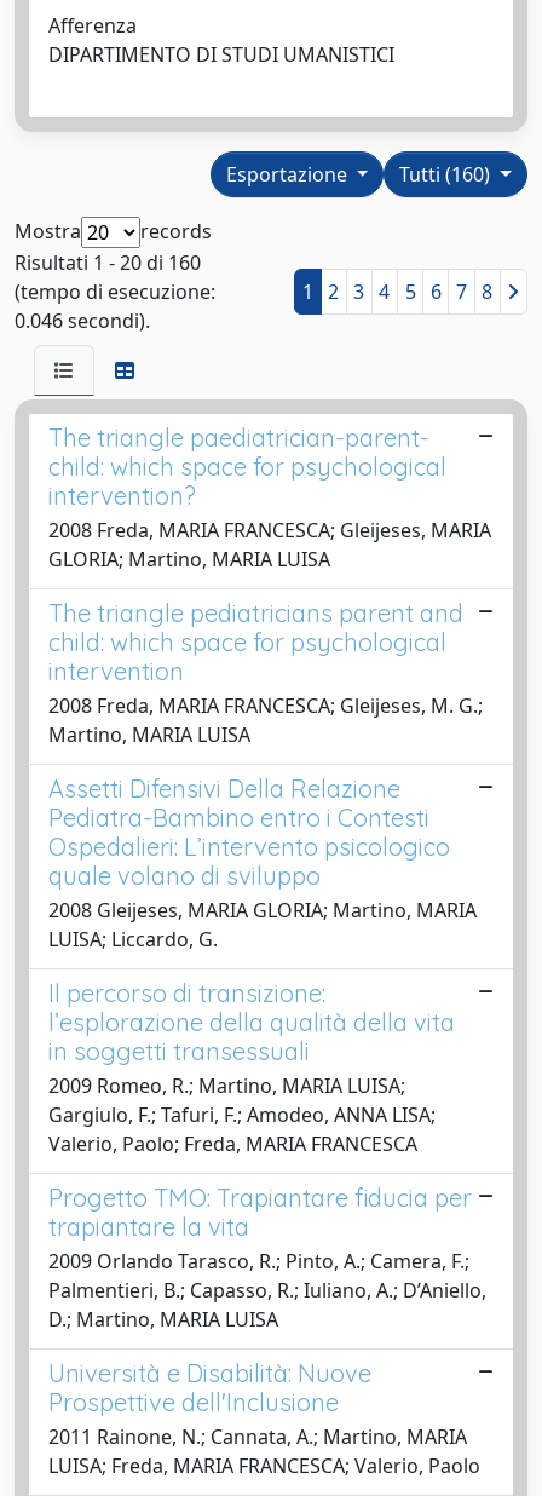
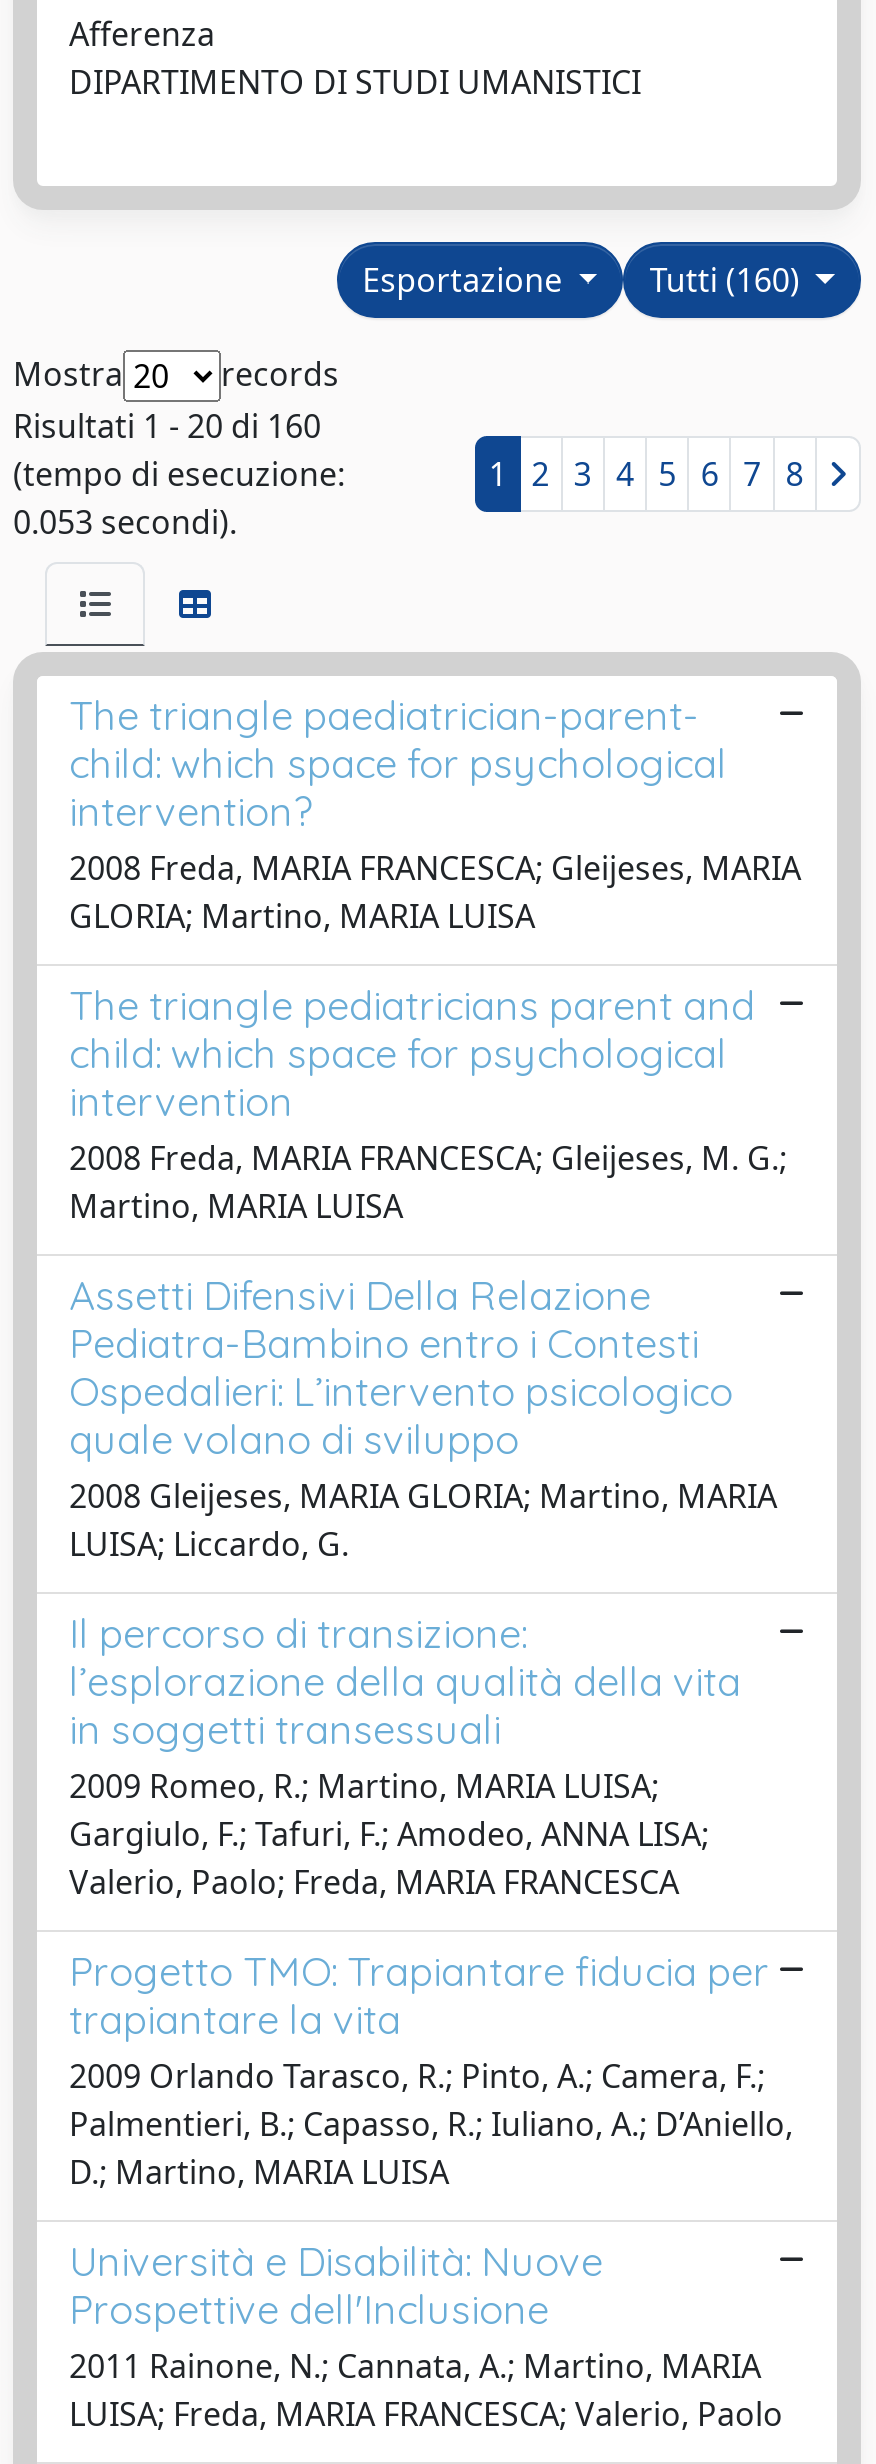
- 0.046 secondi).
+ 0.053 secondi).
